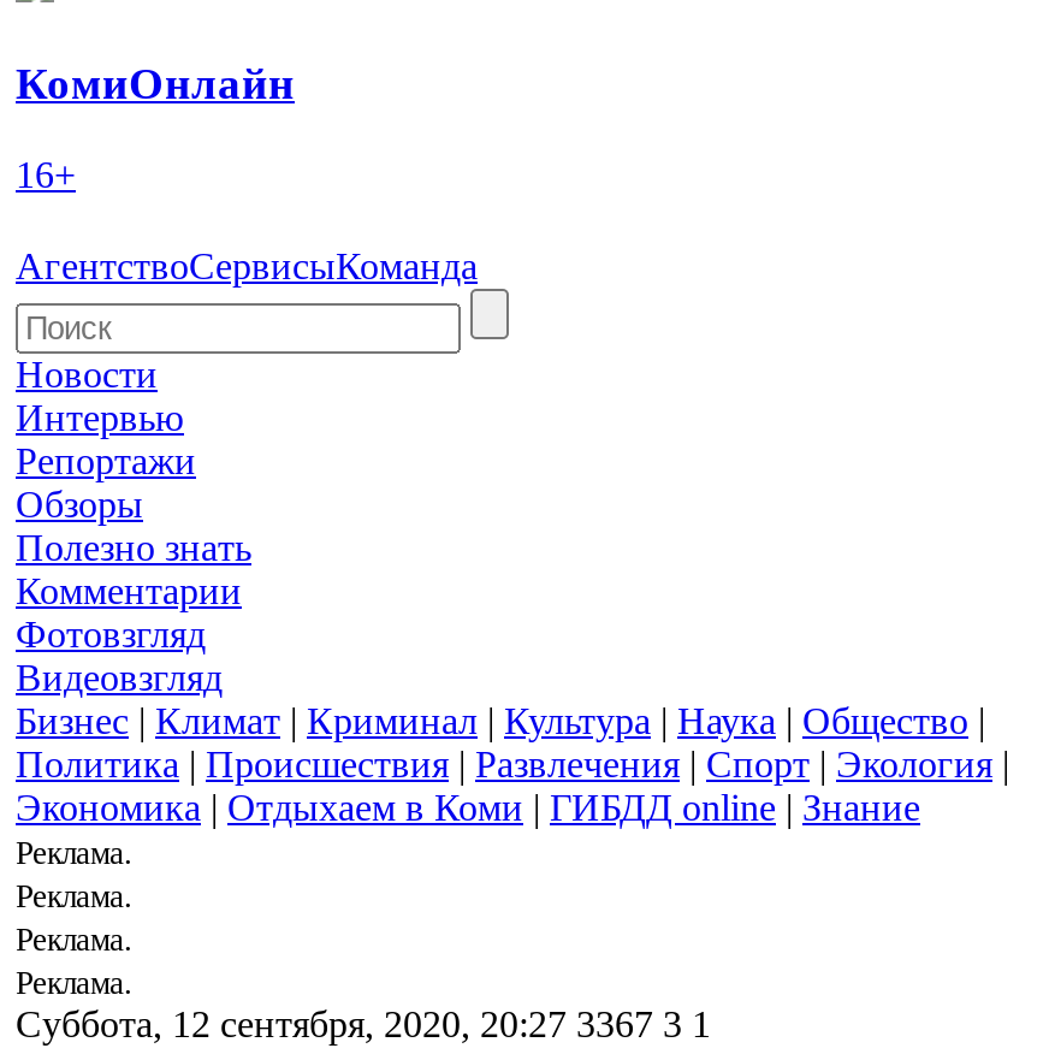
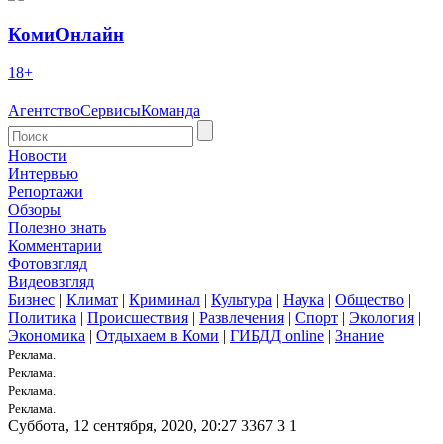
- 16+
+ 18+
